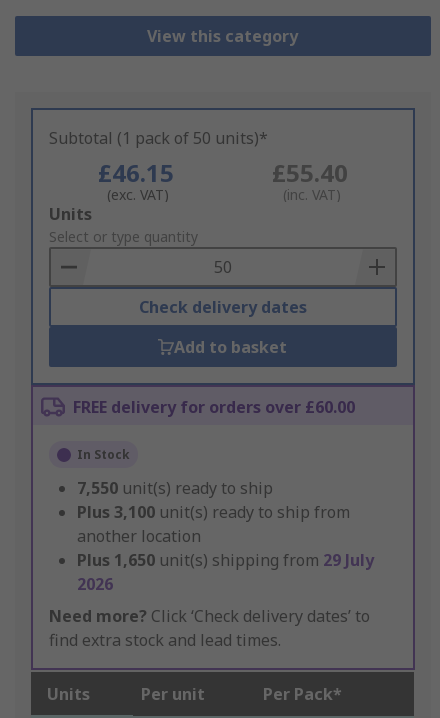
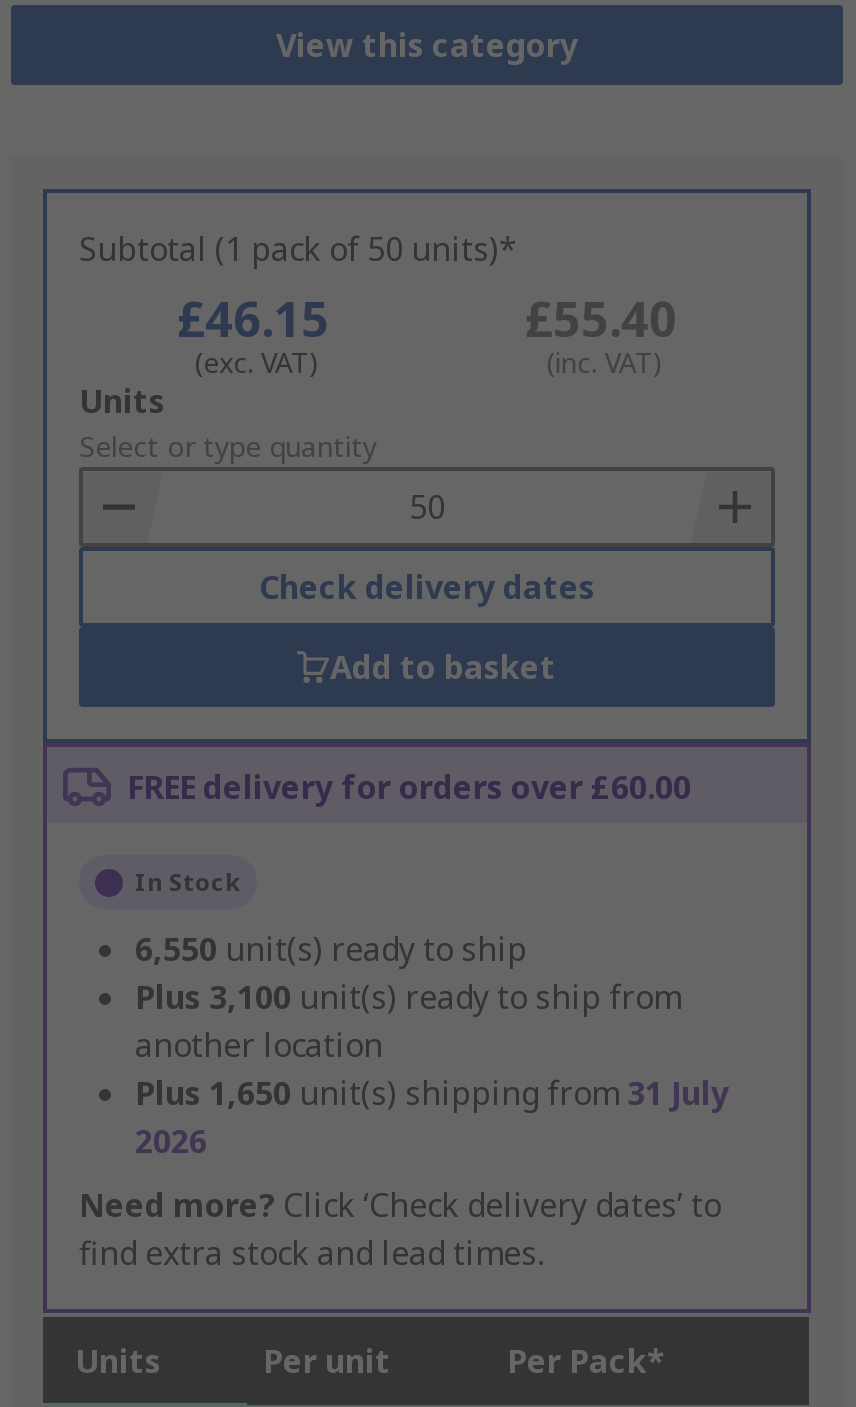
- 7,550 unit(s) ready to ship
+ 6,550 unit(s) ready to ship

- Plus 1,650 unit(s) shipping from 29 July
+ Plus 1,650 unit(s) shipping from 31 July
